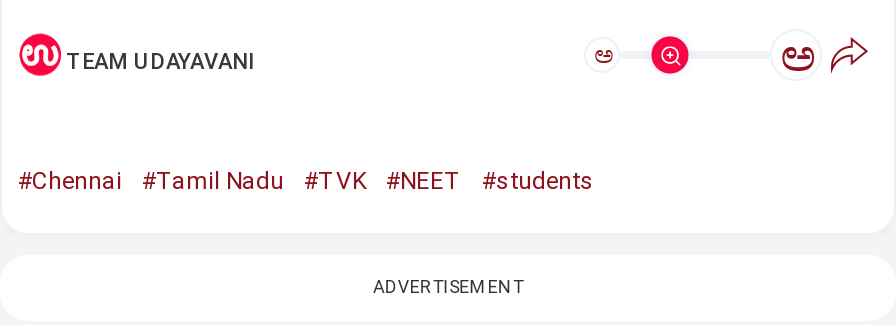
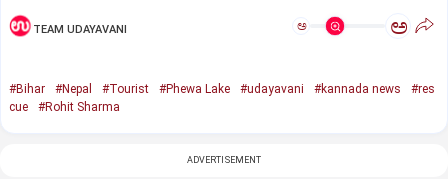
- #Chennai
- #Tamil Nadu
- #TVK
- #NEET
- #students
+ #Bihar
+ #Nepal
+ #Tourist
+ #Phewa Lake
+ #udayavani
+ #kannada news
+ #res
+ cue
+ #Rohit Sharma
